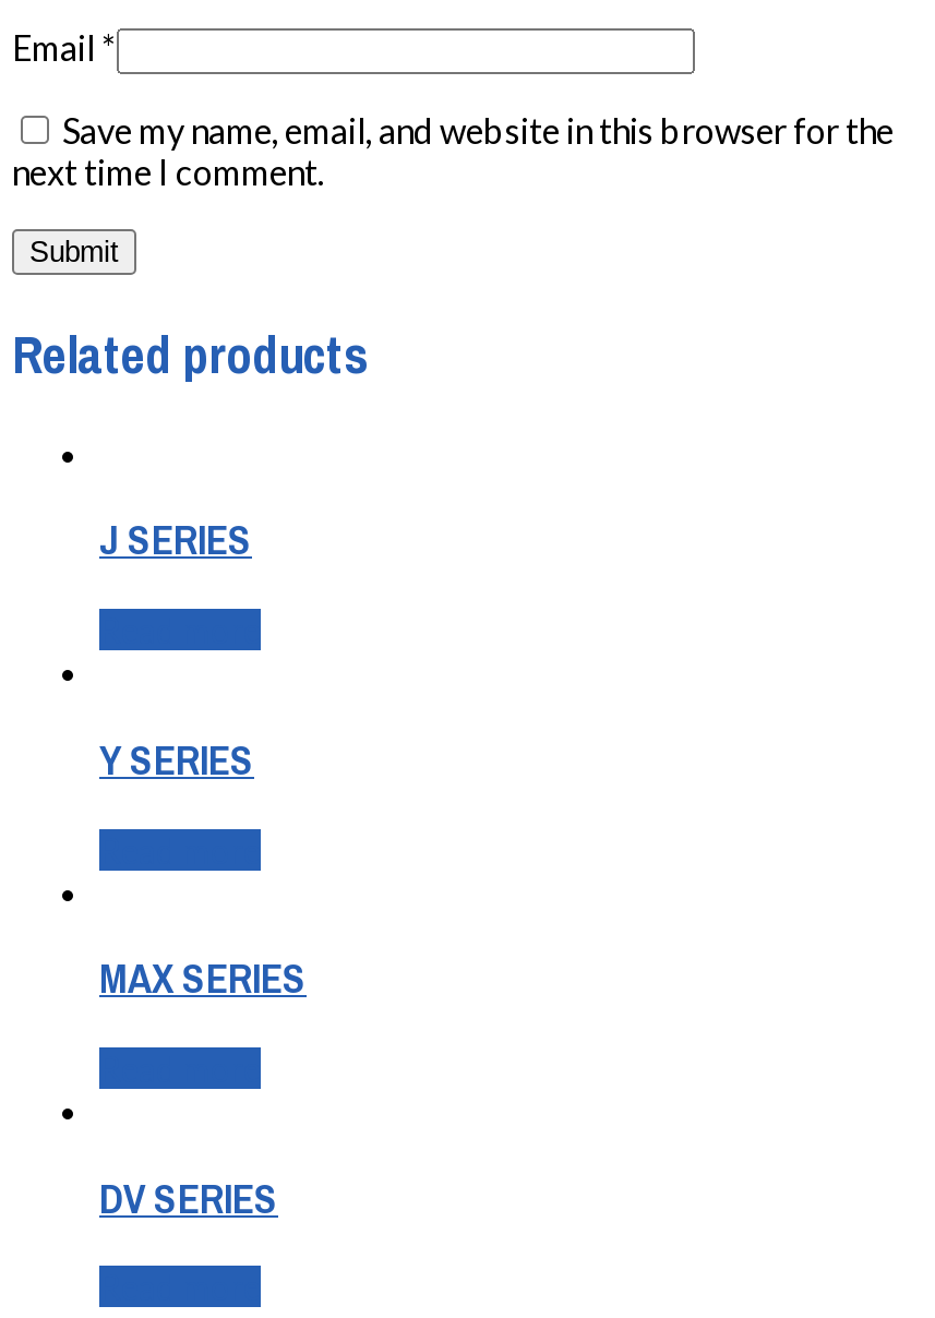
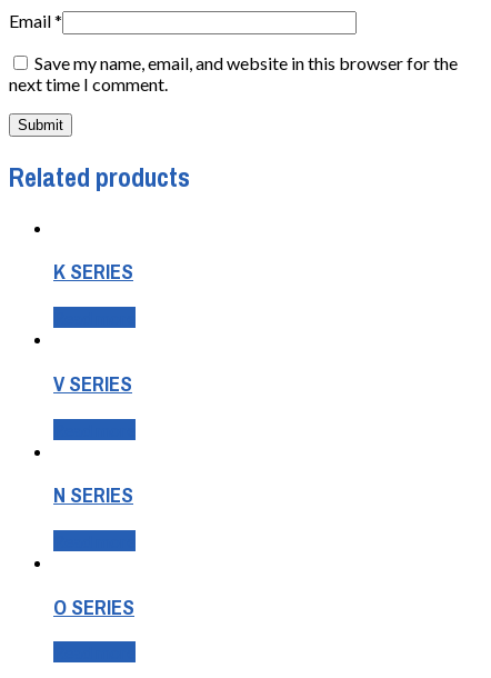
- J SERIES
+ K SERIES

- Y SERIES
+ V SERIES

- MAX SERIES
+ N SERIES

- DV SERIES
+ O SERIES
